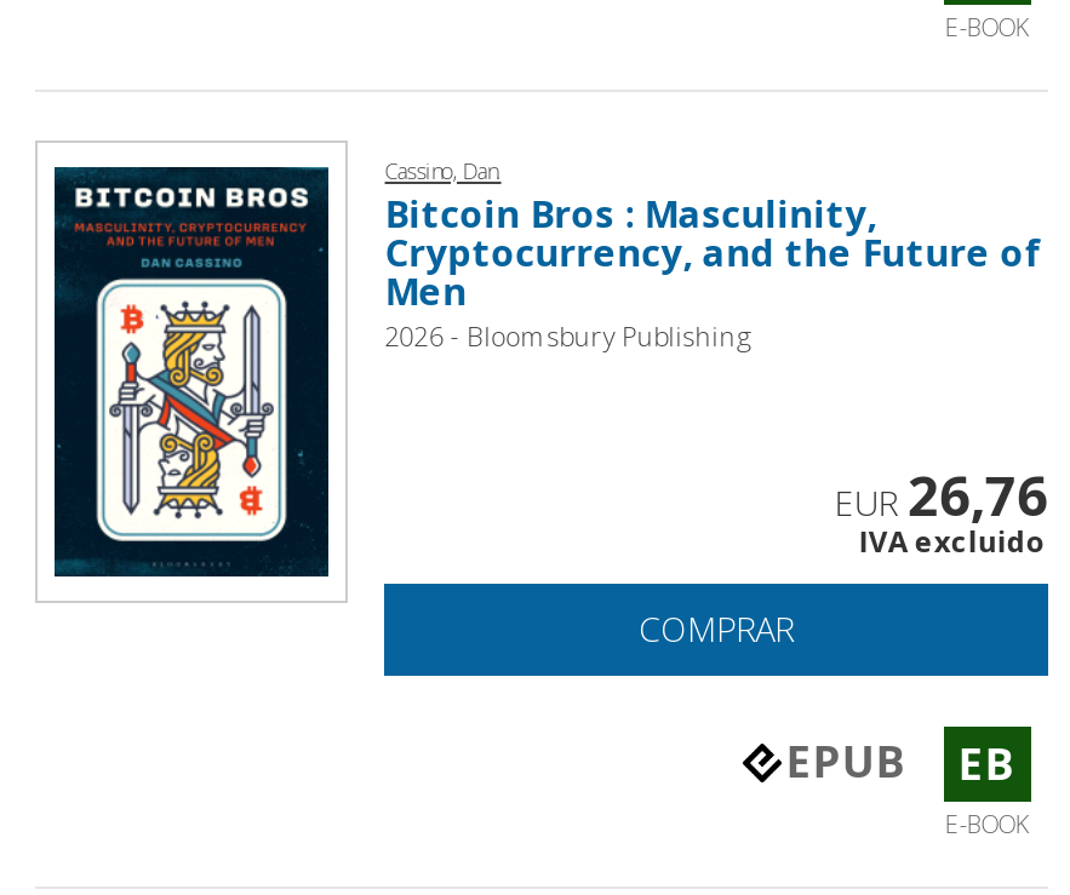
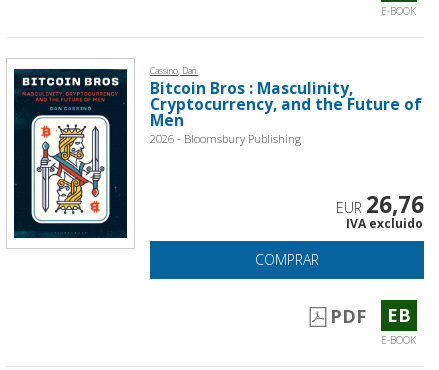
- EPUB
+ PDF
